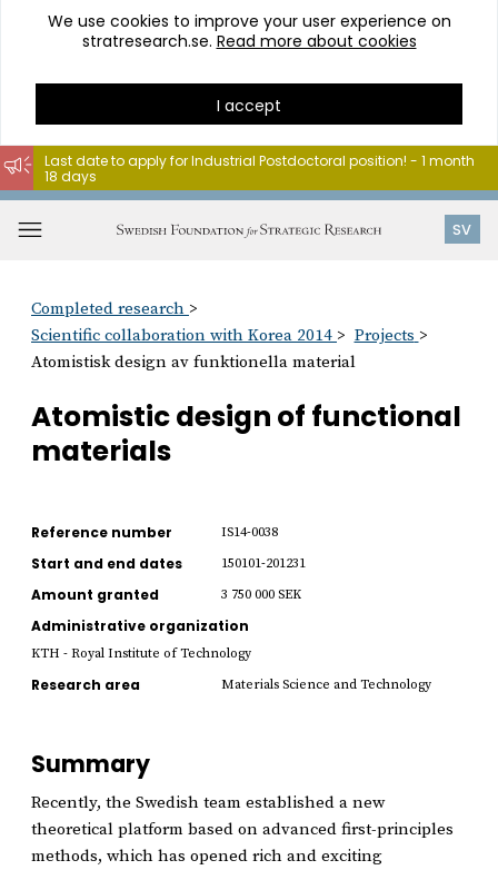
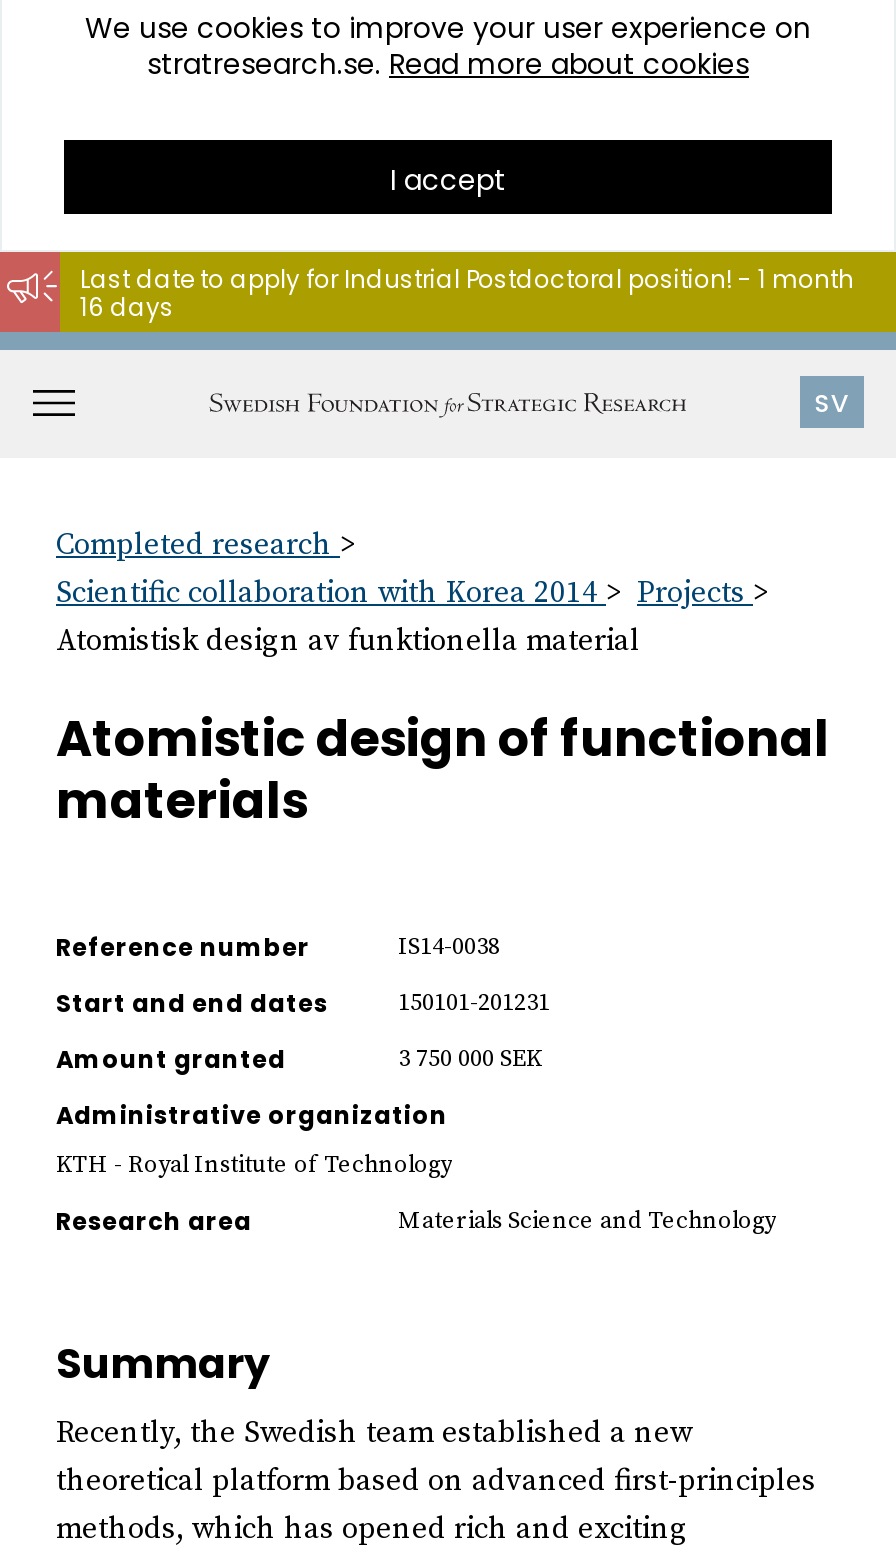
- 18 days
+ 16 days
